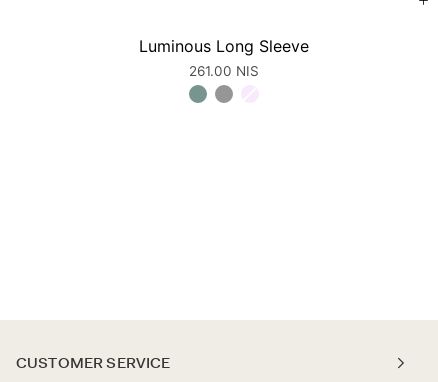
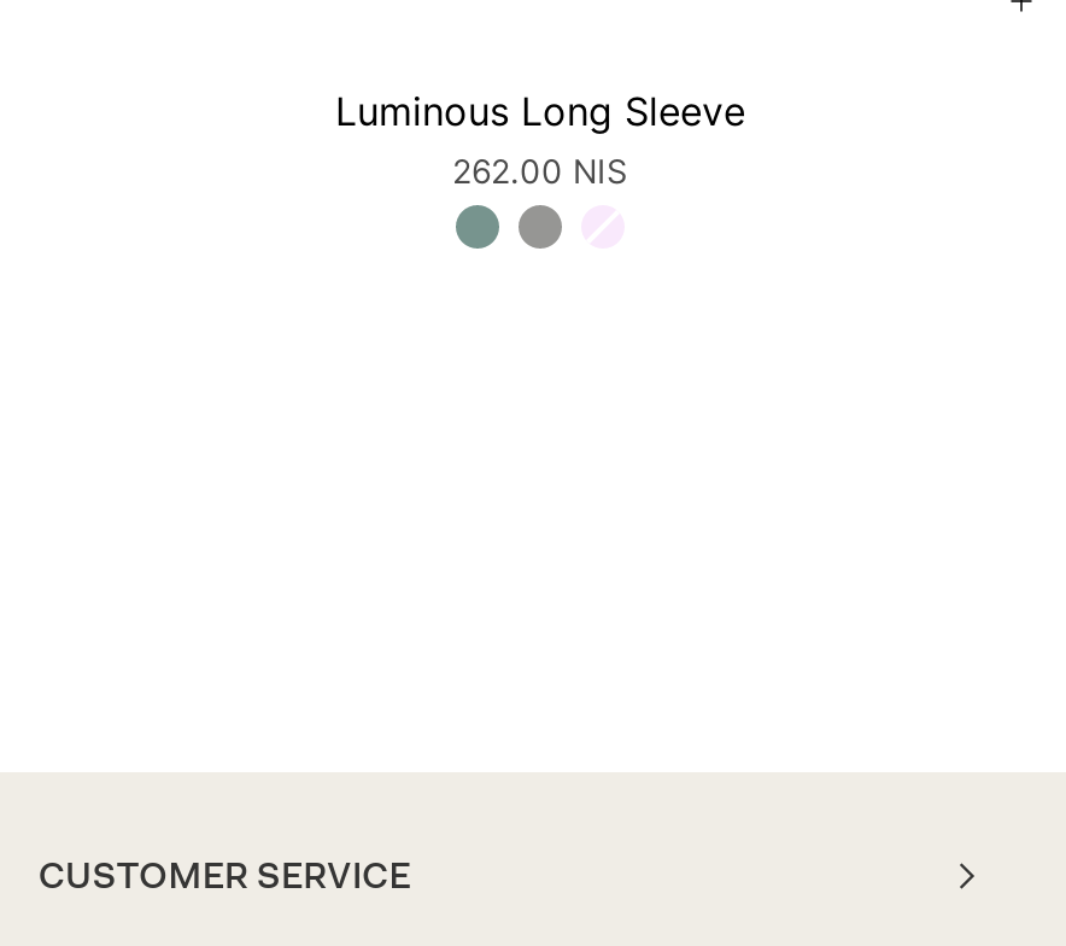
- 261.00 NIS
+ 262.00 NIS
